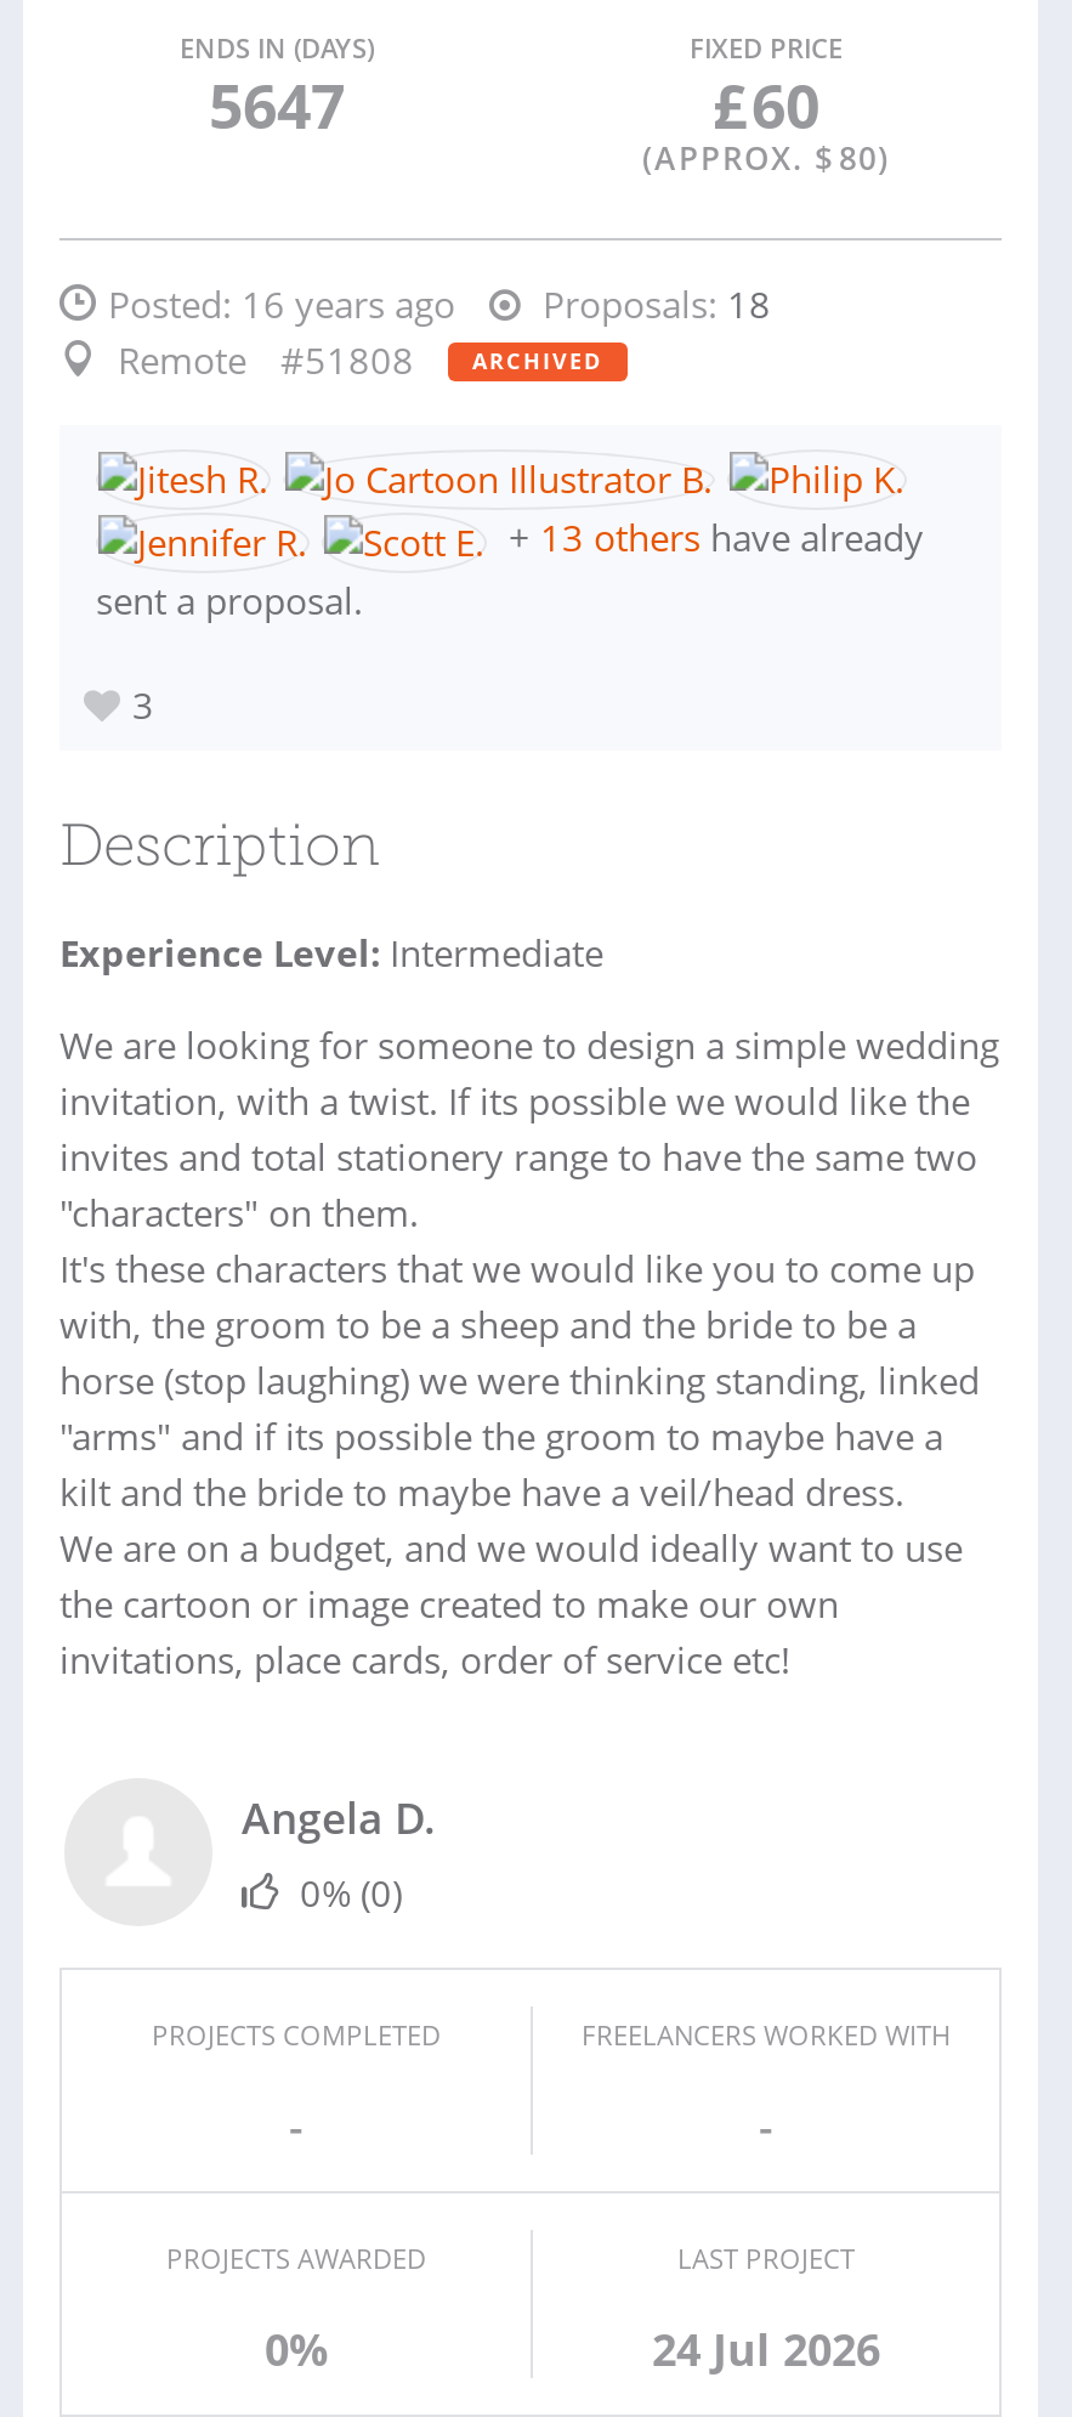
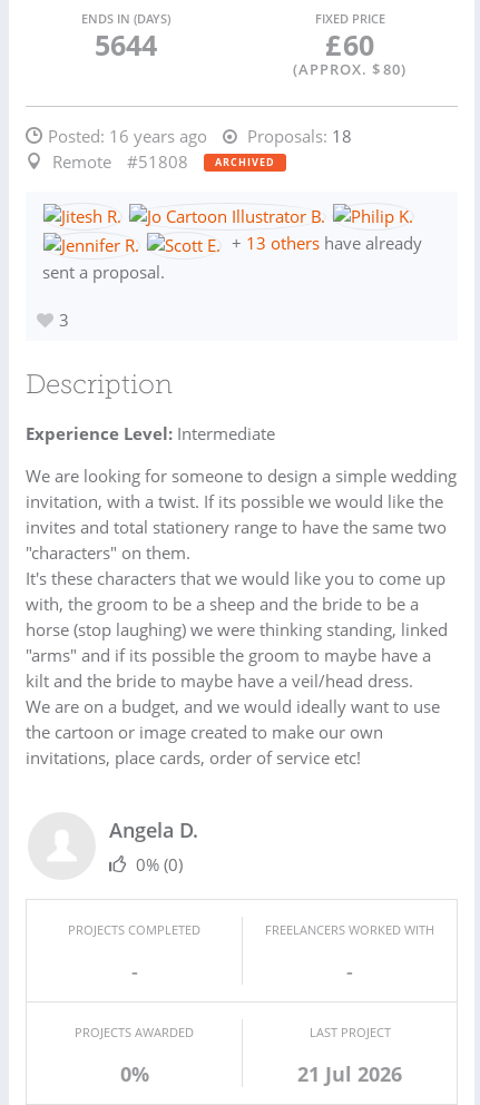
- 5647
+ 5644

- 24 Jul 2026
+ 21 Jul 2026
